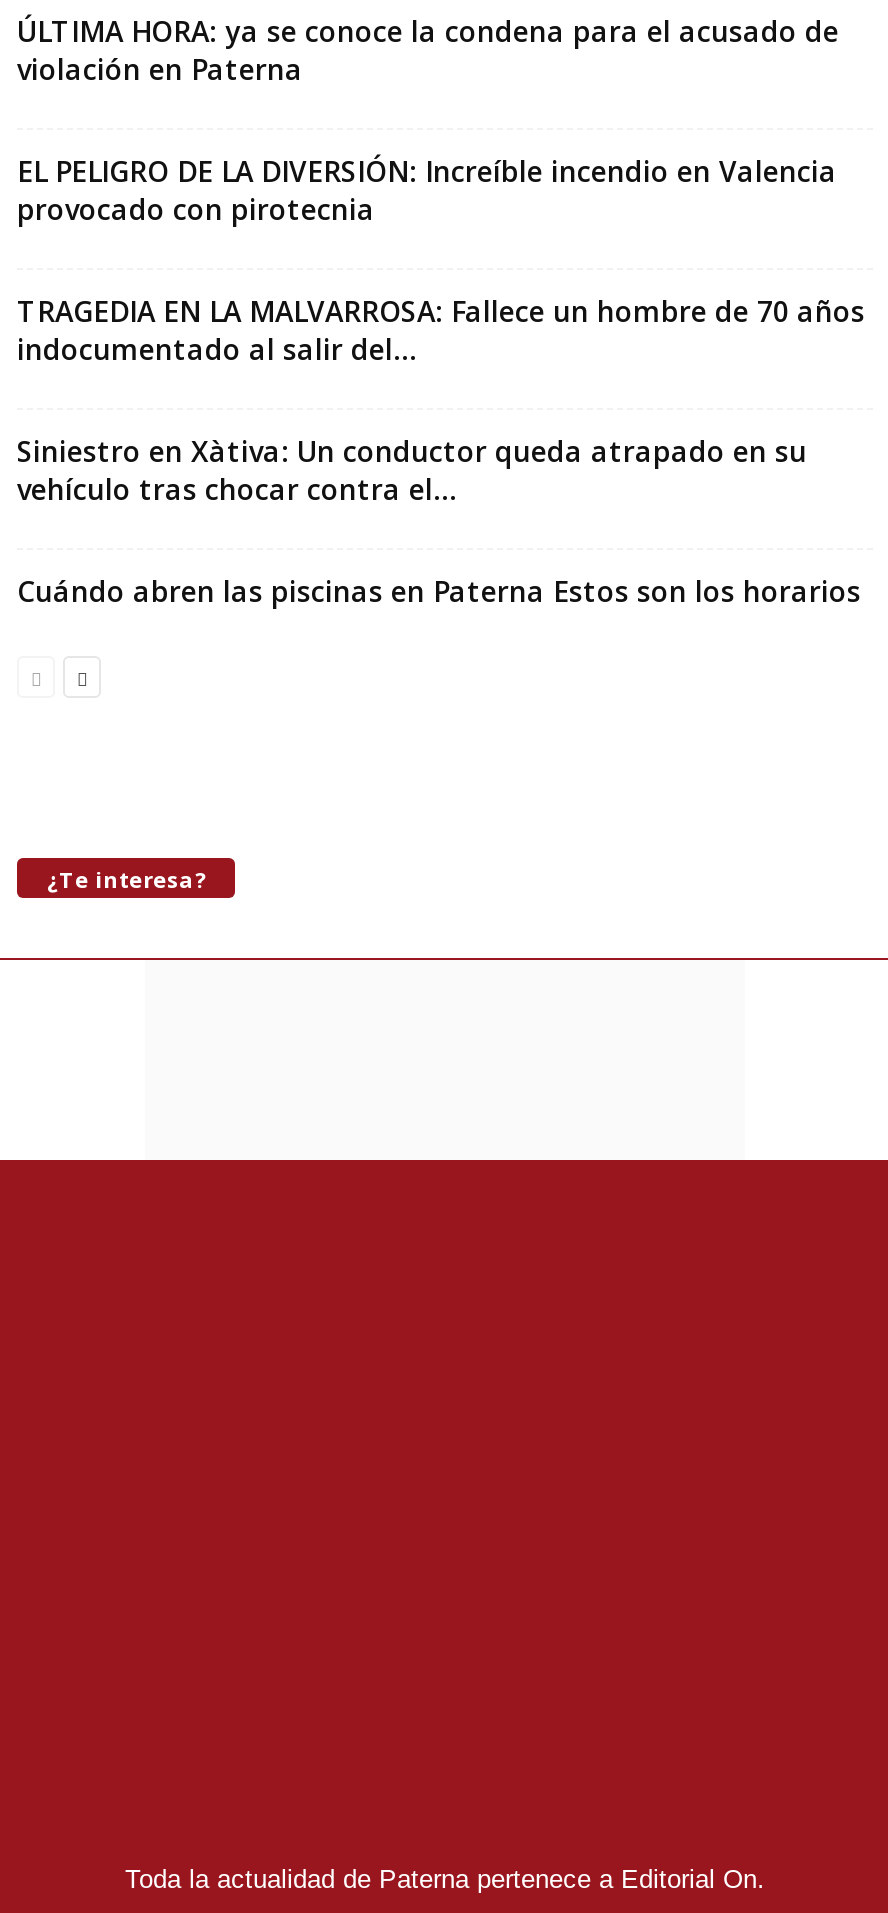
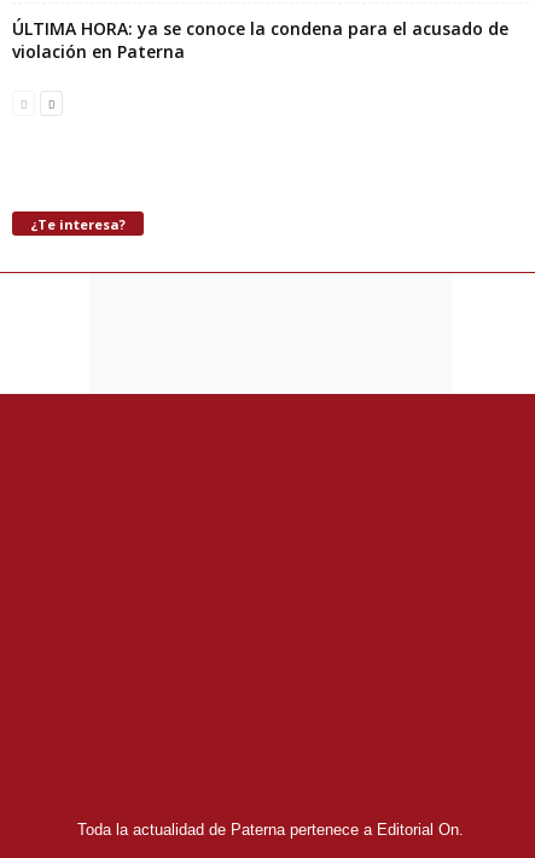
- EL PELIGRO DE LA DIVERSIÓN: Increíble incendio en Valencia
- provocado con pirotecnia
- TRAGEDIA EN LA MALVARROSA: Fallece un hombre de 70 años
- indocumentado al salir del...
- Siniestro en Xàtiva: Un conductor queda atrapado en su
- vehículo tras chocar contra el...
- Cuándo abren las piscinas en Paterna Estos son los horarios
